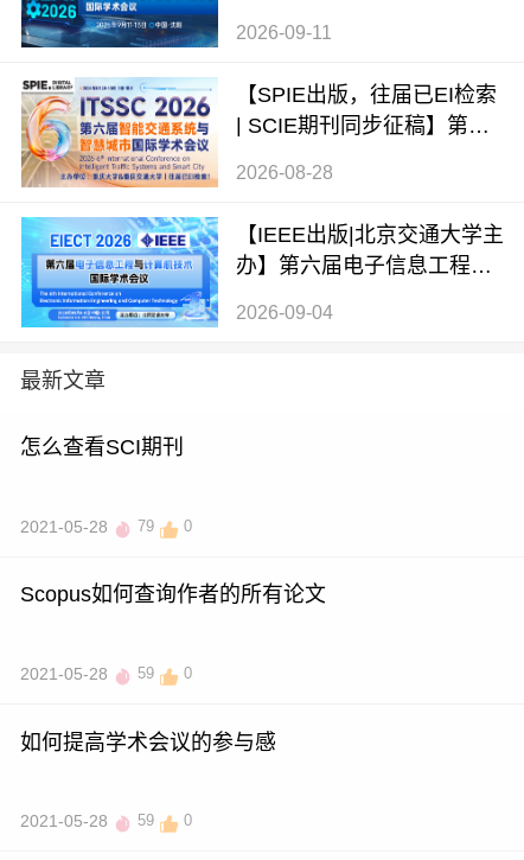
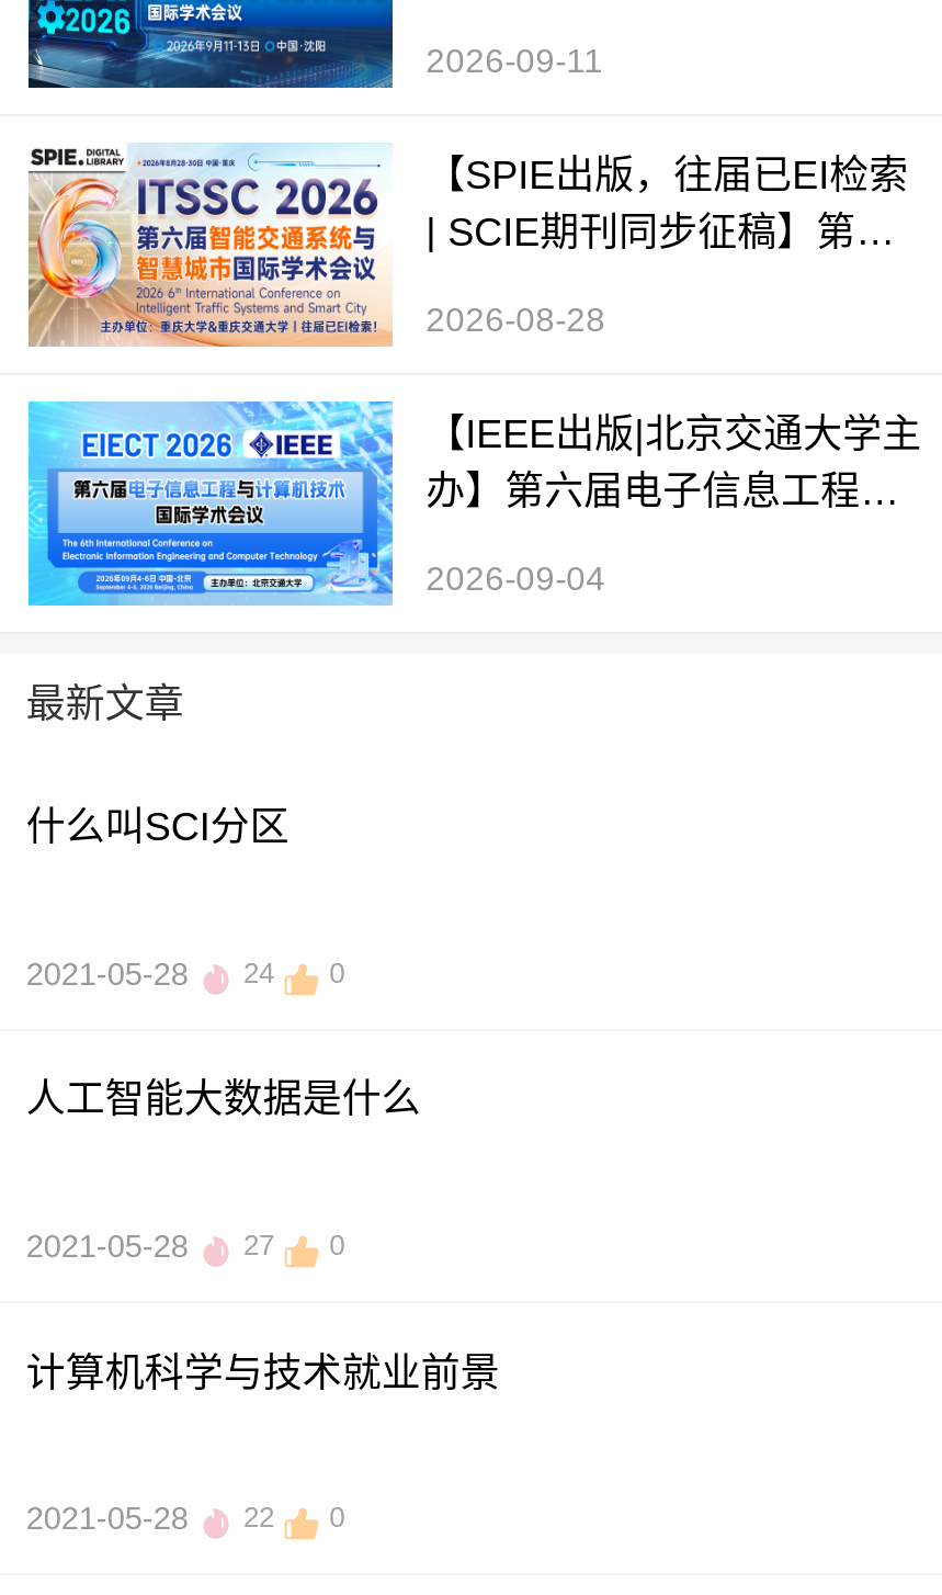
- 怎么查看SCI期刊
+ 什么叫SCI分区

- 2021-05-28 79 0
+ 2021-05-28 24 0

- Scopus如何查询作者的所有论文
+ 人工智能大数据是什么

- 2021-05-28 59 0
+ 2021-05-28 27 0

- 如何提高学术会议的参与感
+ 计算机科学与技术就业前景

- 2021-05-28 59 0
+ 2021-05-28 22 0
